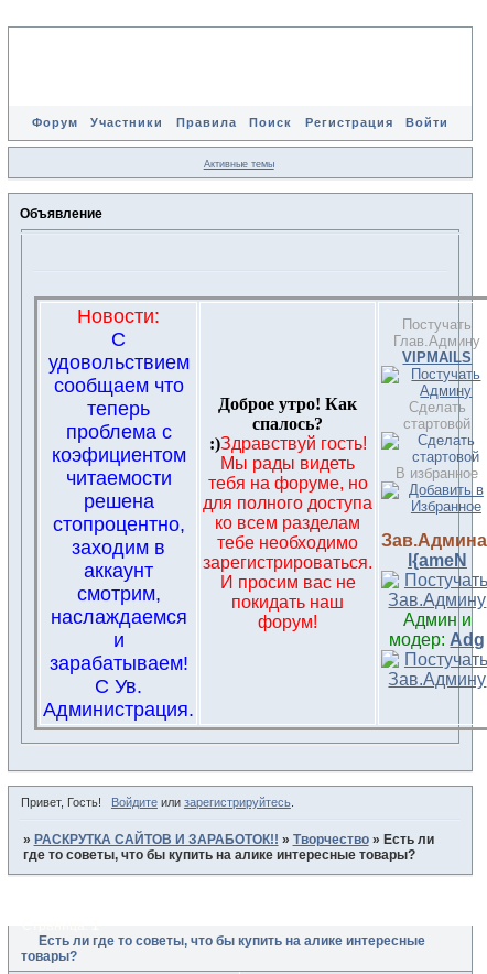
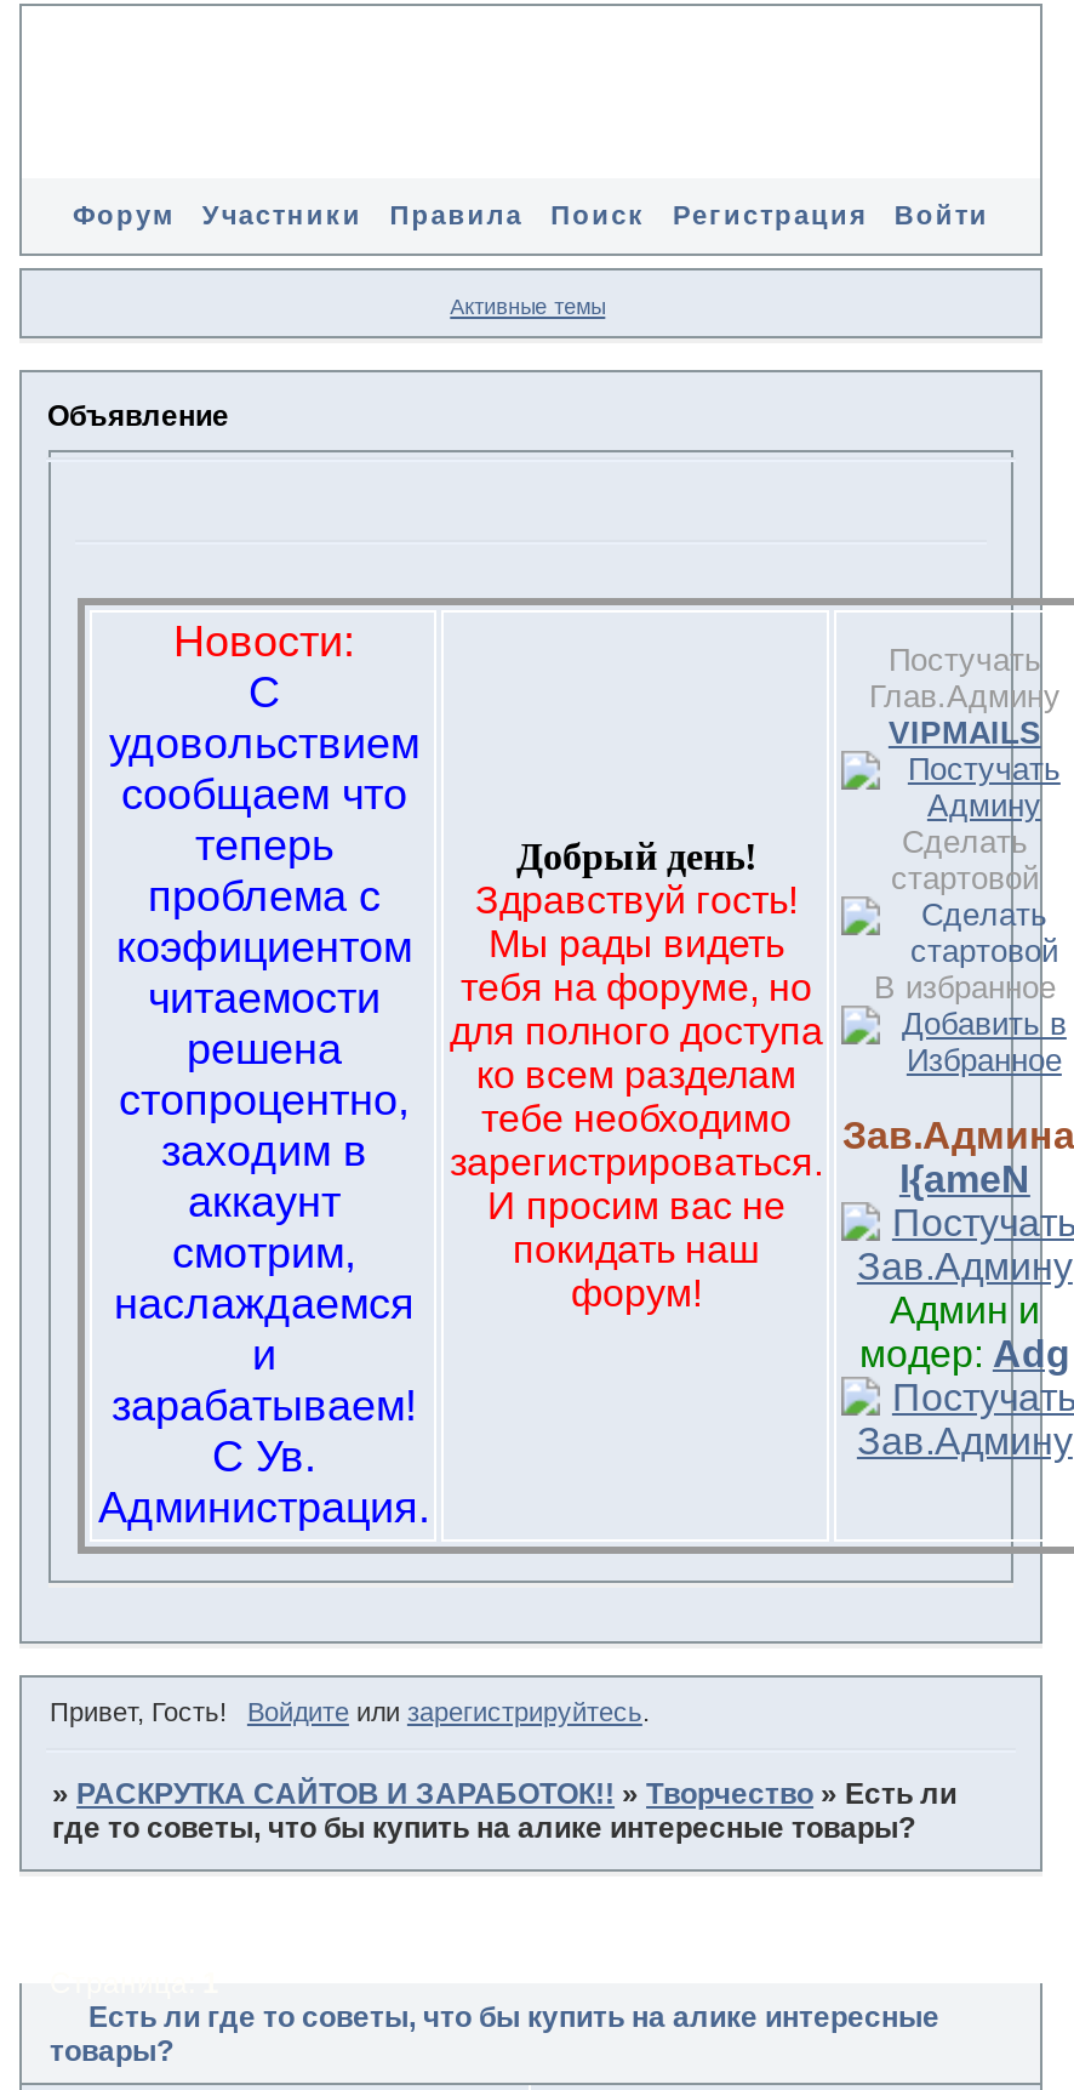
- Доброе утро! Как
- спалось?
- :)Здравствуй гость!
+ Добрый день!
+ Здравствуй гость!
